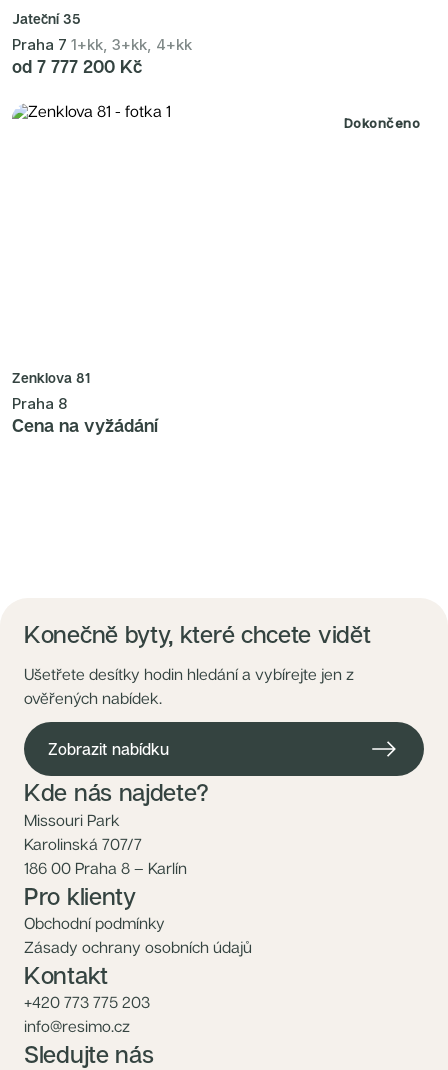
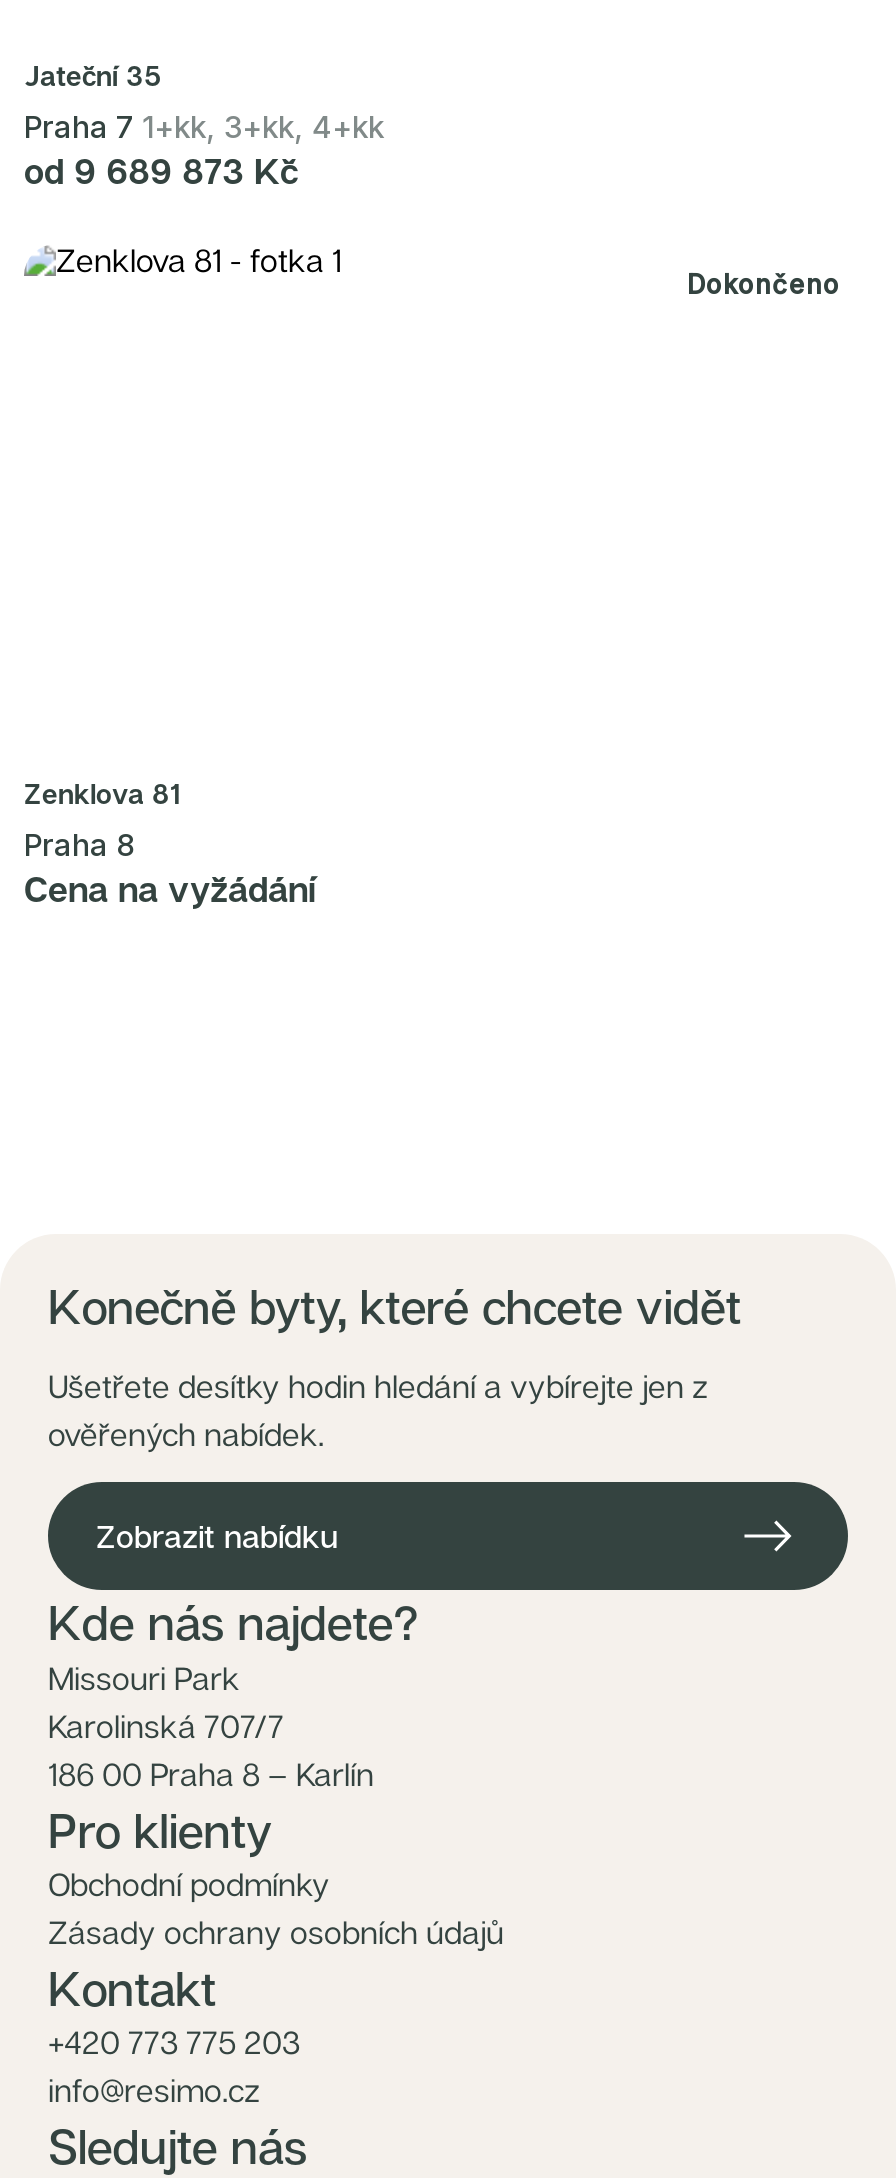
- od 7 777 200 Kč
+ od 9 689 873 Kč
